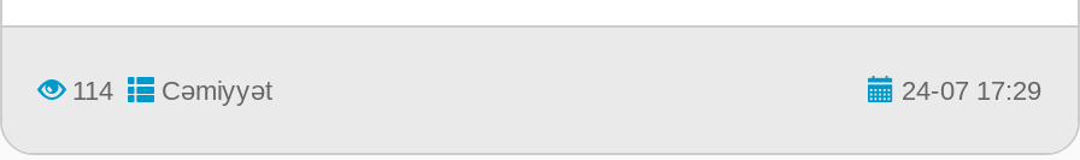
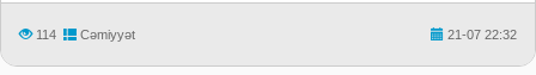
- 24-07 17:29
+ 21-07 22:32
